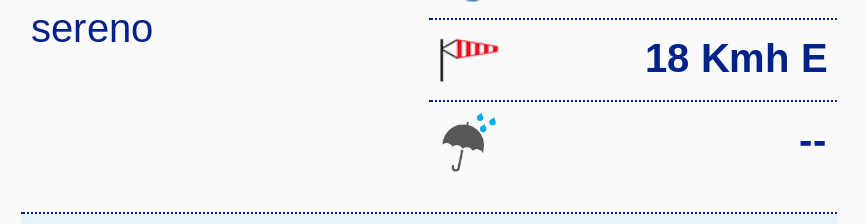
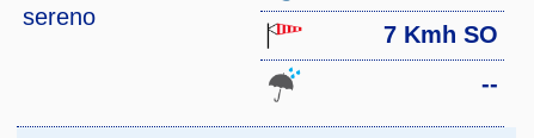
- 18 Kmh E
+ 7 Kmh SO
